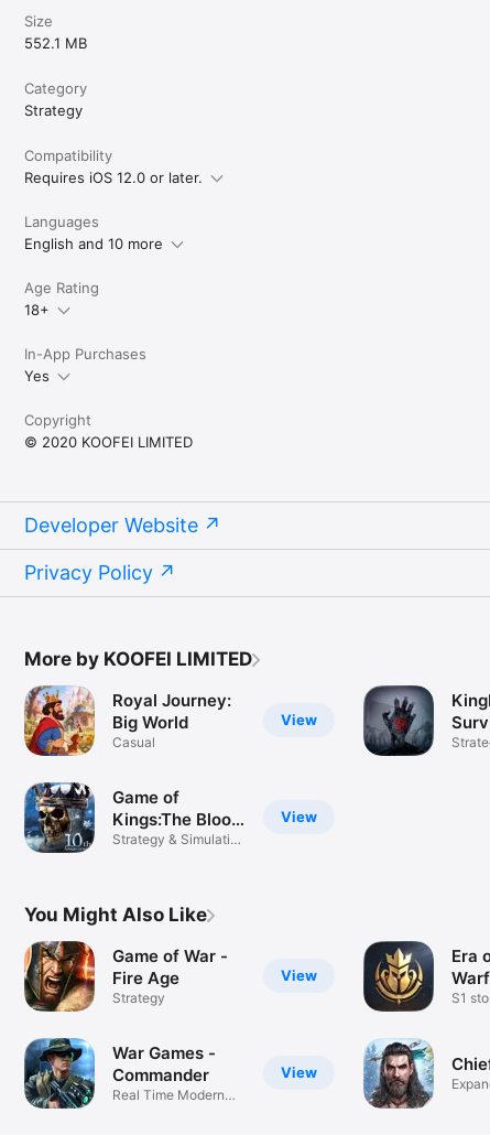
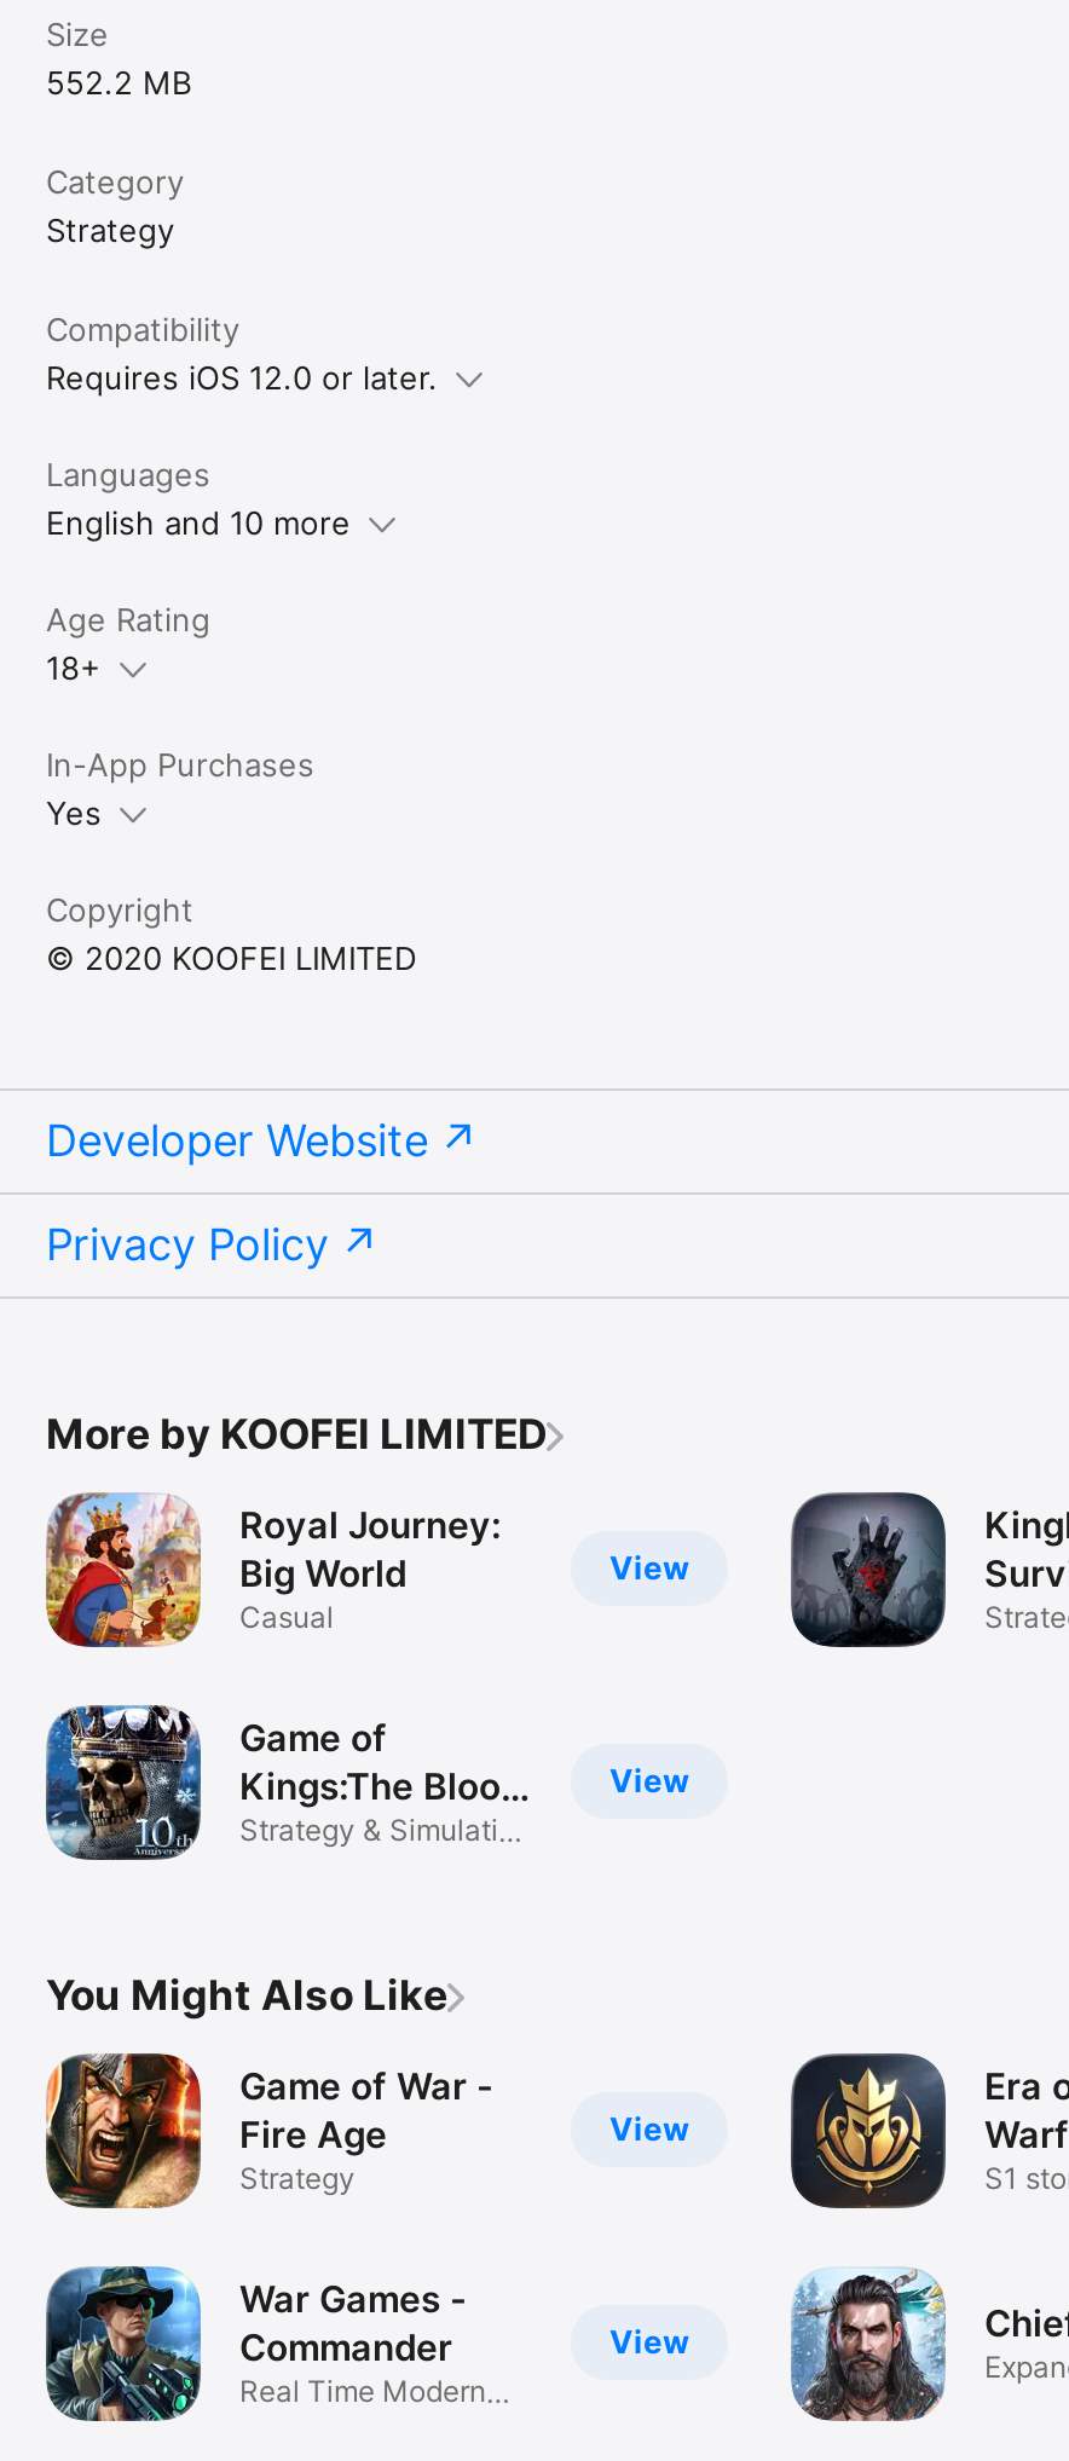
- 552.1 MB
+ 552.2 MB
